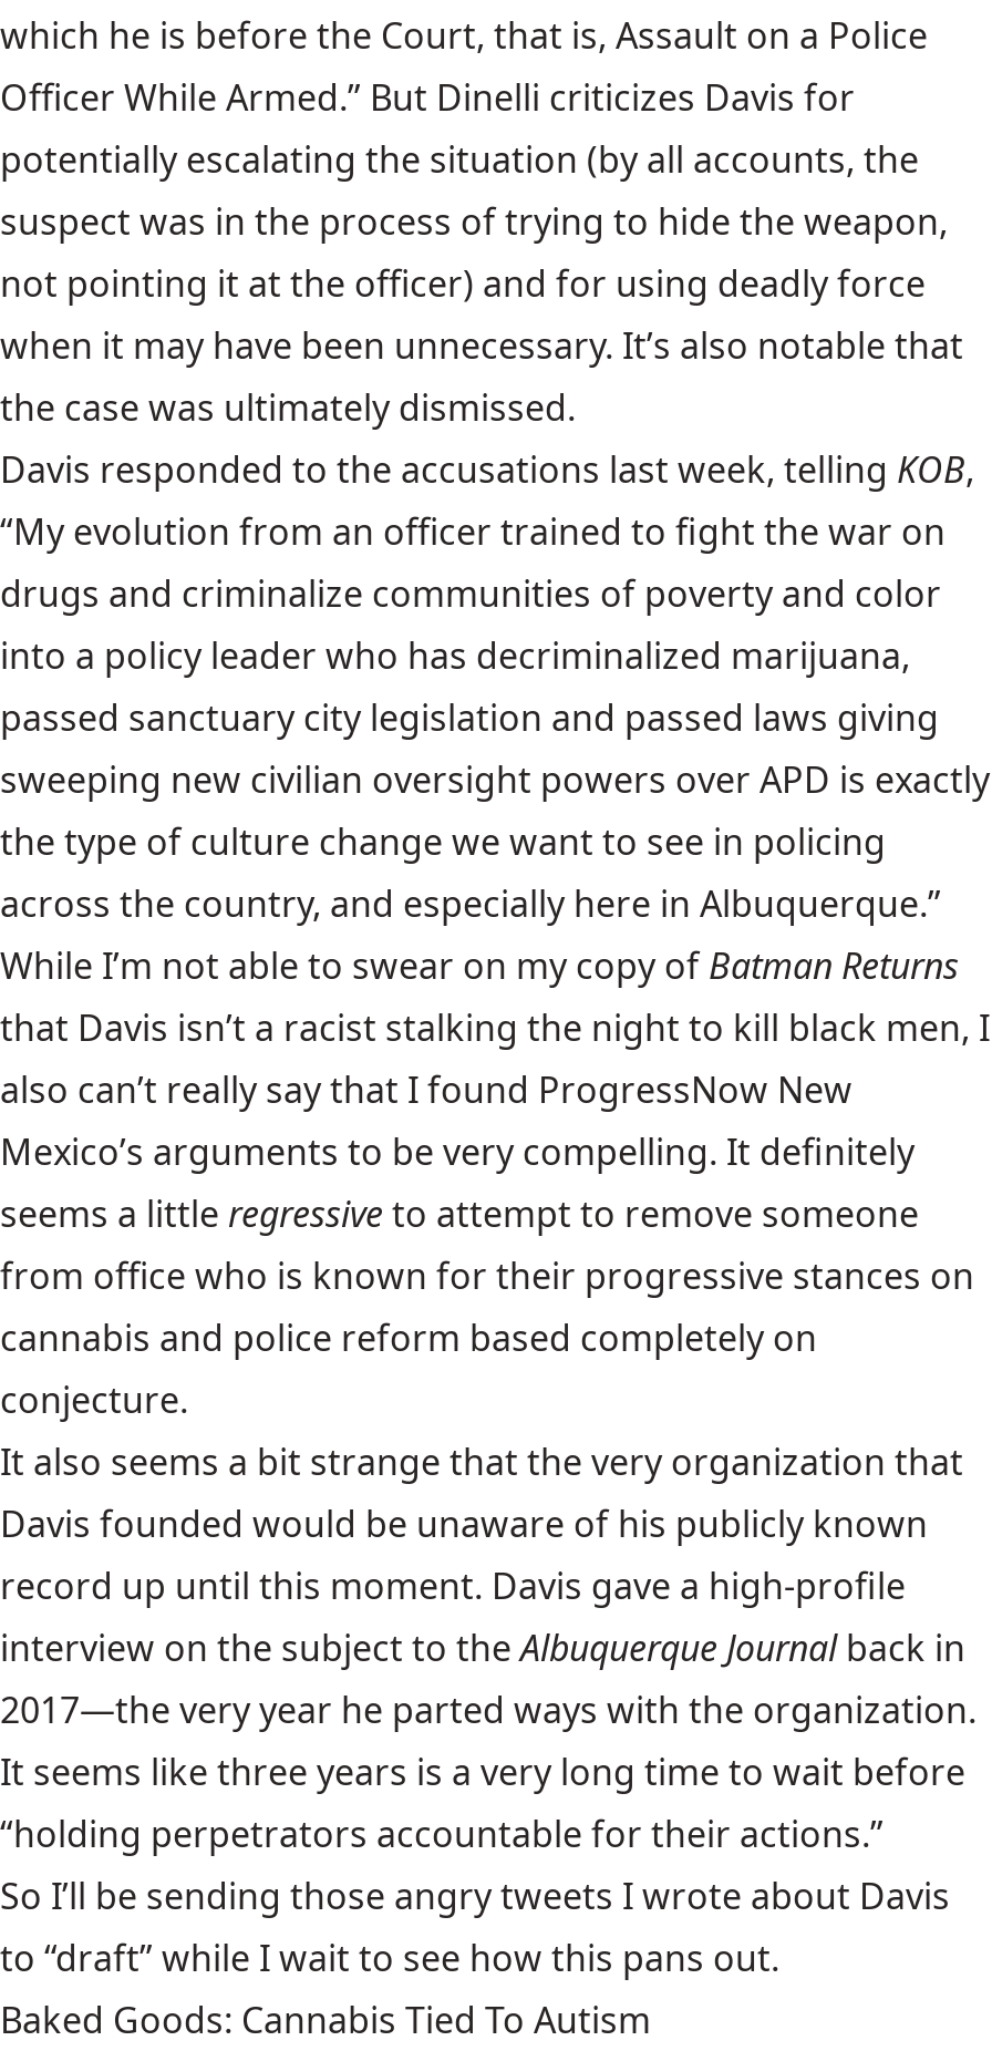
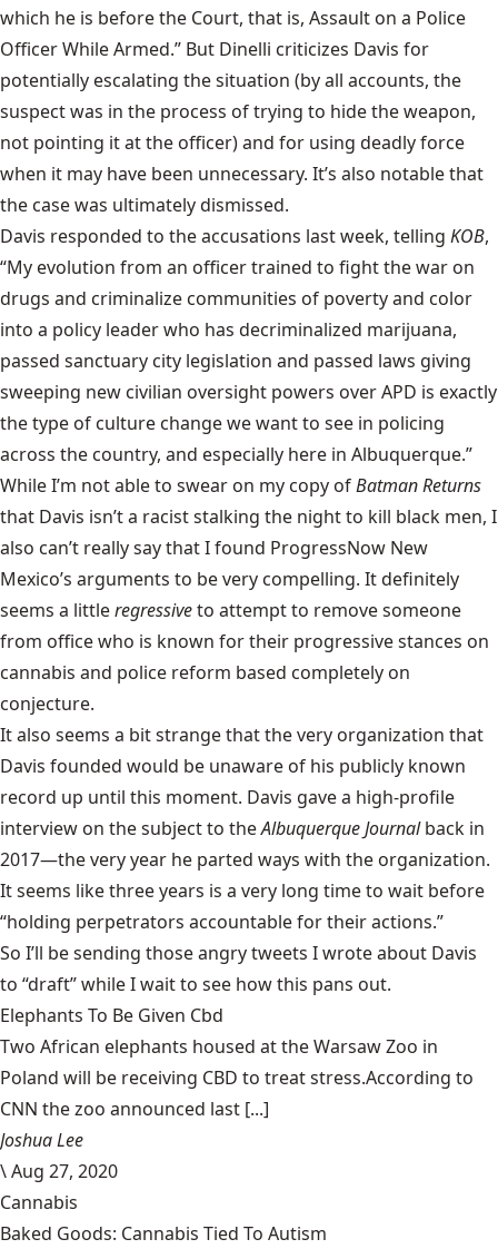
+ Elephants To Be Given Cbd
+ Two African elephants housed at the Warsaw Zoo in
+ Poland will be receiving CBD to treat stress.According to
+ CNN the zoo announced last [...]
+ Joshua Lee
+ \ Aug 27, 2020
+ Cannabis
